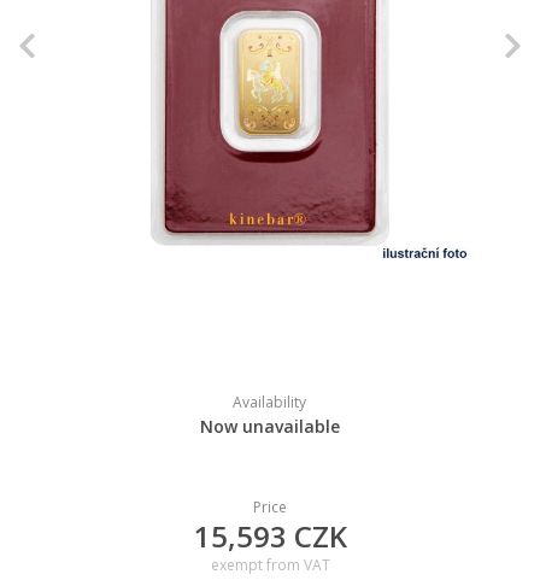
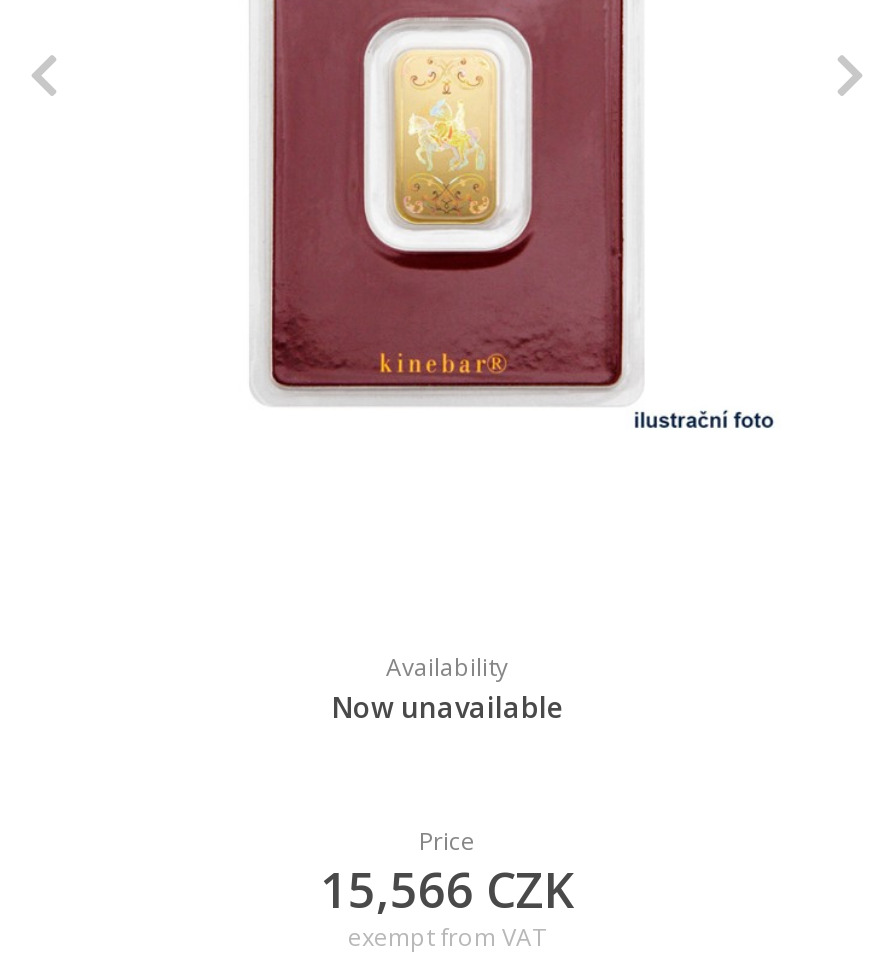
- 15,593 CZK
+ 15,566 CZK
